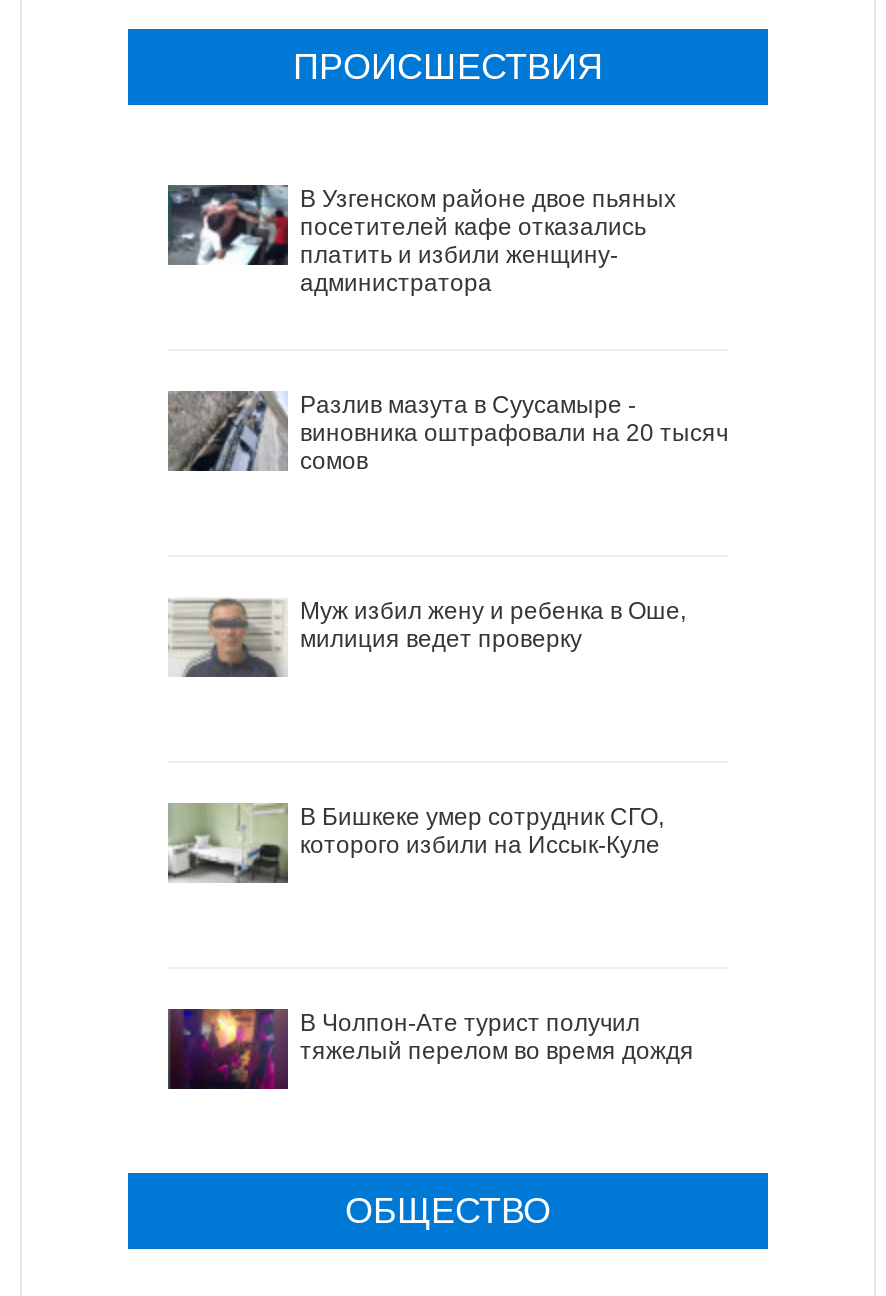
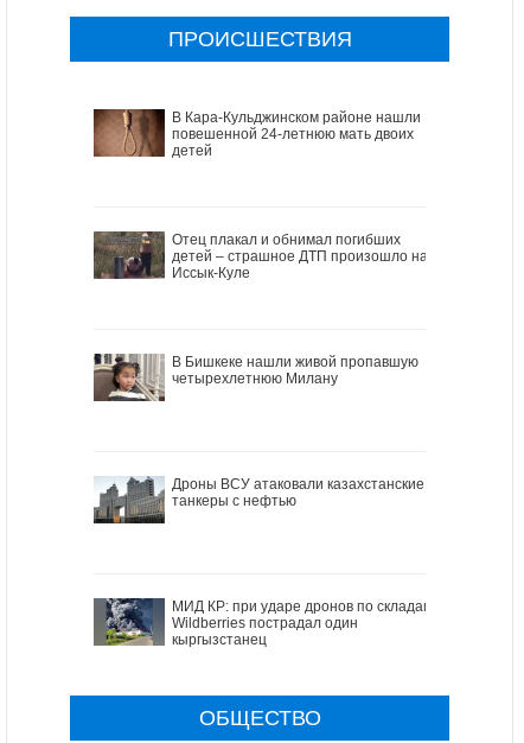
- [image]
- В Узгенском районе двое пьяных
- посетителей кафе отказались
- платить и избили женщину-
- администратора
+ [image]
+ В Кара-Кульджинском районе нашли
+ повешенной 24-летнюю мать двоих
+ детей

- [image]
- Разлив мазута в Суусамыре -
- виновника оштрафовали на 20 тысяч
- сомов
+ [image]
+ Отец плакал и обнимал погибших
+ детей – страшное ДТП произошло на
+ Иссык-Куле

- [image]
- Муж избил жену и ребенка в Оше,
- милиция ведет проверку
+ [image]
+ В Бишкеке нашли живой пропавшую
+ четырехлетнюю Милану

- [image]
- В Бишкеке умер сотрудник СГО,
- которого избили на Иссык-Куле
+ [image]
+ Дроны ВСУ атаковали казахстанские
+ танкеры с нефтью

- [image]
- В Чолпон-Ате турист получил
- тяжелый перелом во время дождя
+ [image]
+ МИД КР: при ударе дронов по складам
+ Wildberries пострадал один
+ кыргызстанец
